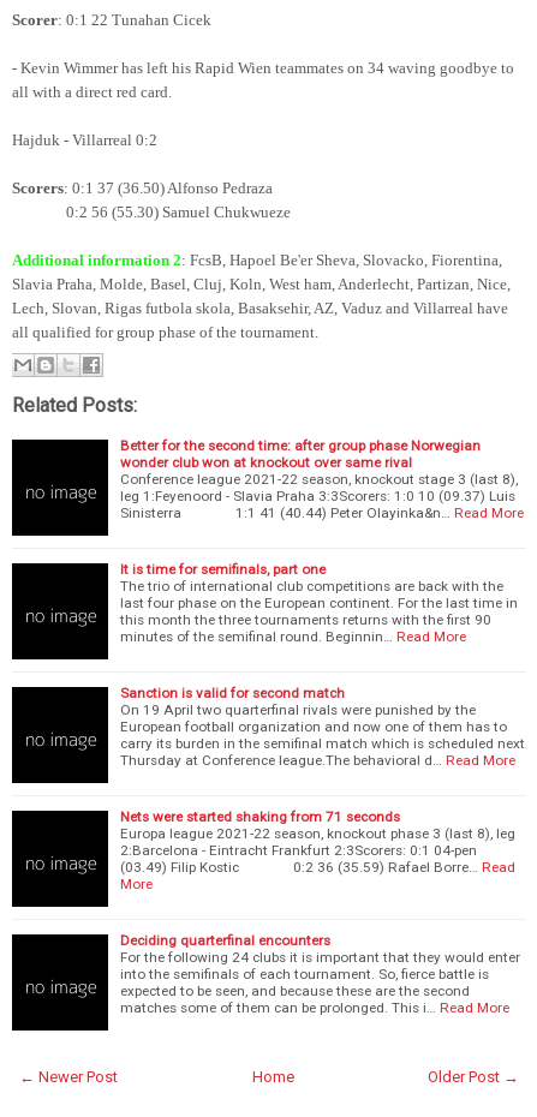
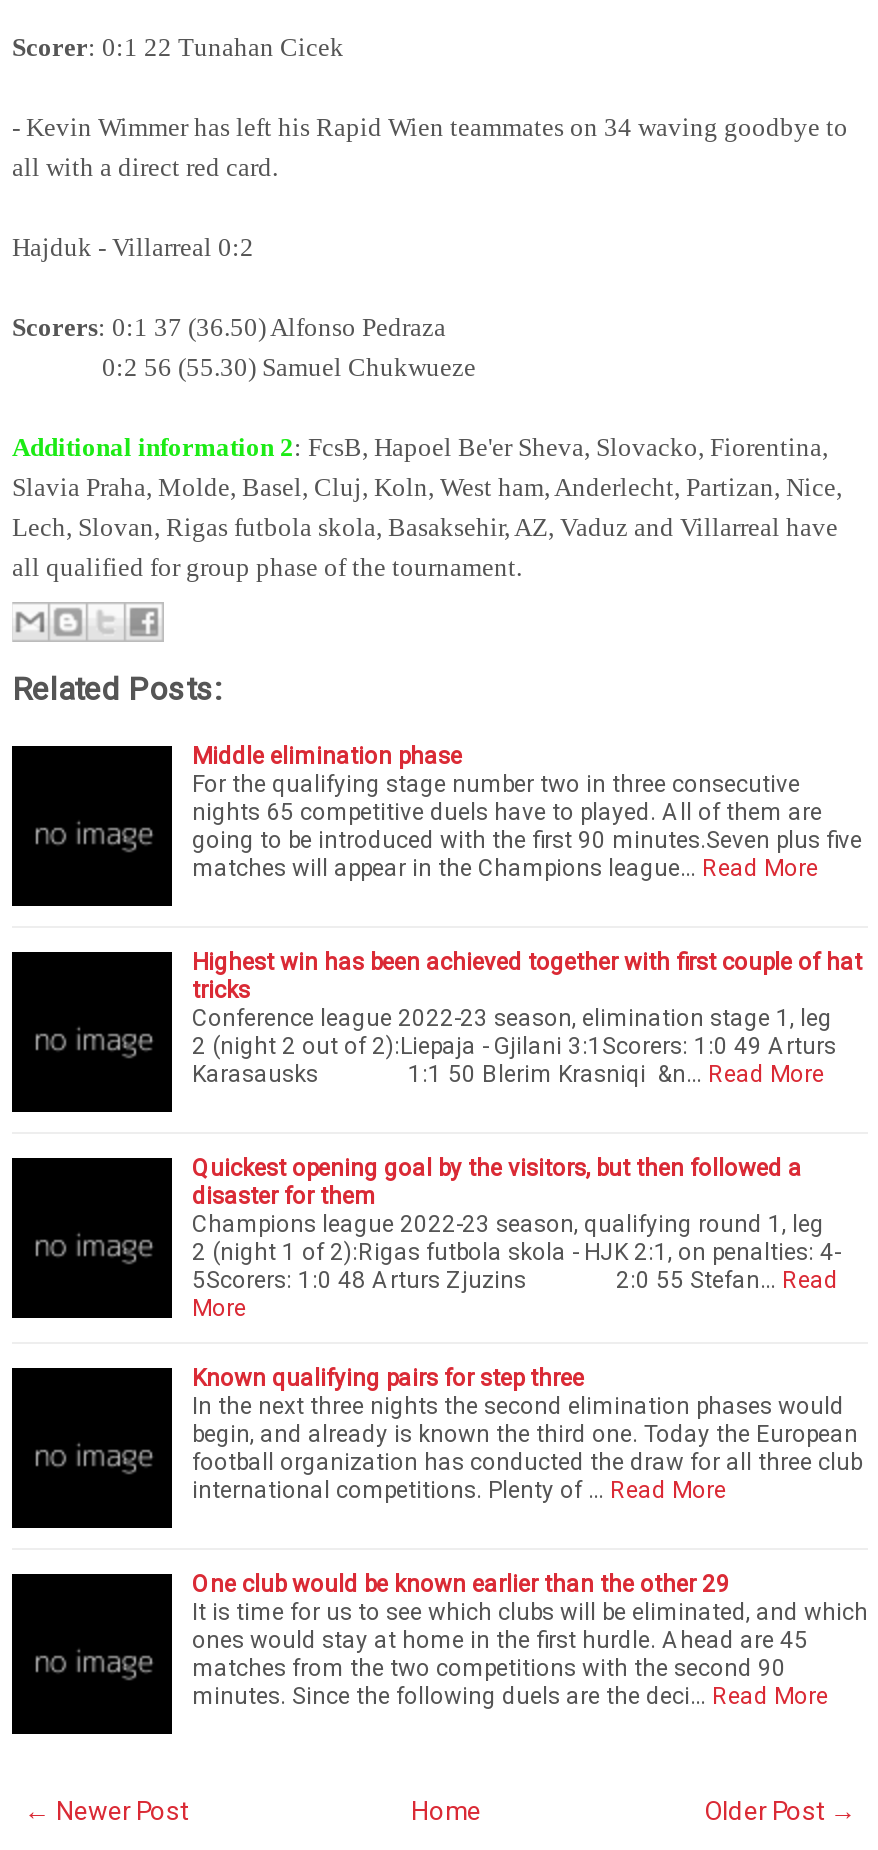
- Better for the second time: after group phase Norwegian
- wonder club won at knockout over same rival
- Conference league 2021-22 season, knockout stage 3 (last 8),
- leg 1:Feyenoord - Slavia Praha 3:3Scorers: 1:0 10 (09.37) Luis
- Sinisterra 1:1 41 (40.44) Peter Olayinka&n… Read More
- It is time for semifinals, part one
- The trio of international club competitions are back with the
- last four phase on the European continent. For the last time in
- this month the three tournaments returns with the first 90
- minutes of the semifinal round. Beginnin… Read More
- Sanction is valid for second match
- On 19 April two quarterfinal rivals were punished by the
- European football organization and now one of them has to
- carry its burden in the semifinal match which is scheduled next
- Thursday at Conference league.The behavioral d… Read More
- Nets were started shaking from 71 seconds
- Europa league 2021-22 season, knockout phase 3 (last 8), leg
- 2:Barcelona - Eintracht Frankfurt 2:3Scorers: 0:1 04-pen
- (03.49) Filip Kostic 0:2 36 (35.59) Rafael Borre… Read
+ Middle elimination phase
+ For the qualifying stage number two in three consecutive
+ nights 65 competitive duels have to played. All of them are
+ going to be introduced with the first 90 minutes.Seven plus five
+ matches will appear in the Champions league… Read More
+ Highest win has been achieved together with first couple of hat
+ tricks
+ Conference league 2022-23 season, elimination stage 1, leg
+ 2 (night 2 out of 2):Liepaja - Gjilani 3:1Scorers: 1:0 49 Arturs
+ Karasausks 1:1 50 Blerim Krasniqi &n… Read More
+ Quickest opening goal by the visitors, but then followed a
+ disaster for them
+ Champions league 2022-23 season, qualifying round 1, leg
+ 2 (night 1 of 2):Rigas futbola skola - HJK 2:1, on penalties: 4-
+ 5Scorers: 1:0 48 Arturs Zjuzins 2:0 55 Stefan… Read

moved up: More

- Deciding quarterfinal encounters
- For the following 24 clubs it is important that they would enter
- into the semifinals of each tournament. So, fierce battle is
- expected to be seen, and because these are the second
- matches some of them can be prolonged. This i… Read More
+ Known qualifying pairs for step three
+ In the next three nights the second elimination phases would
+ begin, and already is known the third one. Today the European
+ football organization has conducted the draw for all three club
+ international competitions. Plenty of … Read More
+ One club would be known earlier than the other 29
+ It is time for us to see which clubs will be eliminated, and which
+ ones would stay at home in the first hurdle. Ahead are 45
+ matches from the two competitions with the second 90
+ minutes. Since the following duels are the deci… Read More
